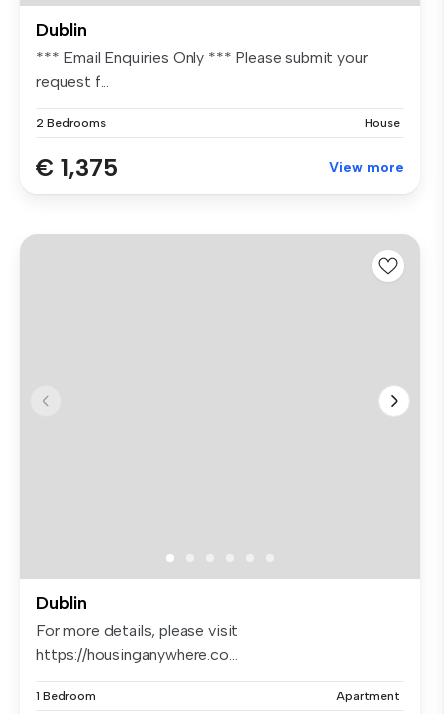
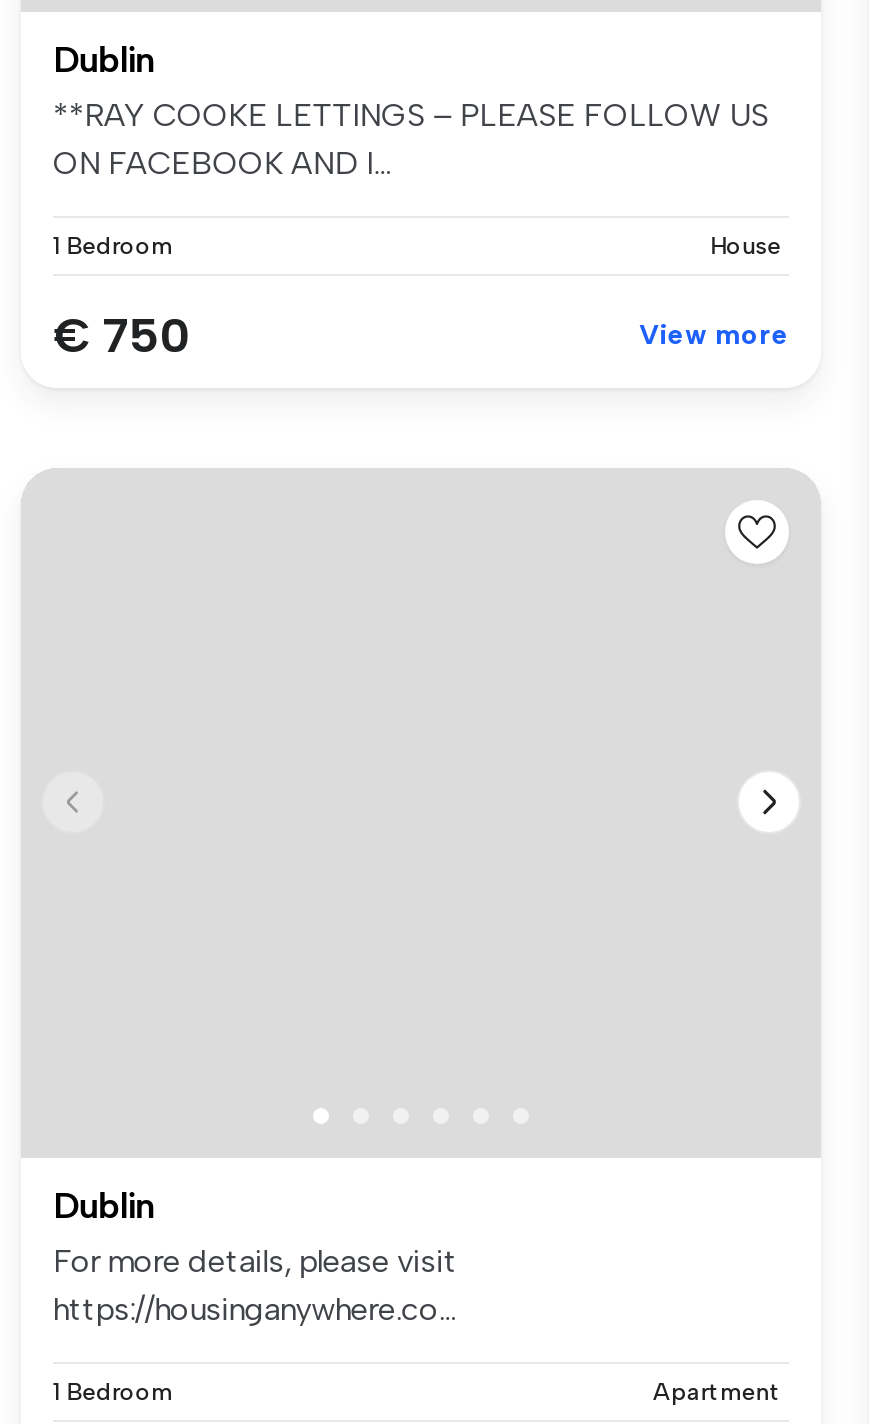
- *** Email Enquiries Only *** Please submit your
- request f...
+ **RAY COOKE LETTINGS – PLEASE FOLLOW US
+ ON FACEBOOK AND I...

- 2 Bedrooms
+ 1 Bedroom

- € 1,375
+ € 750
